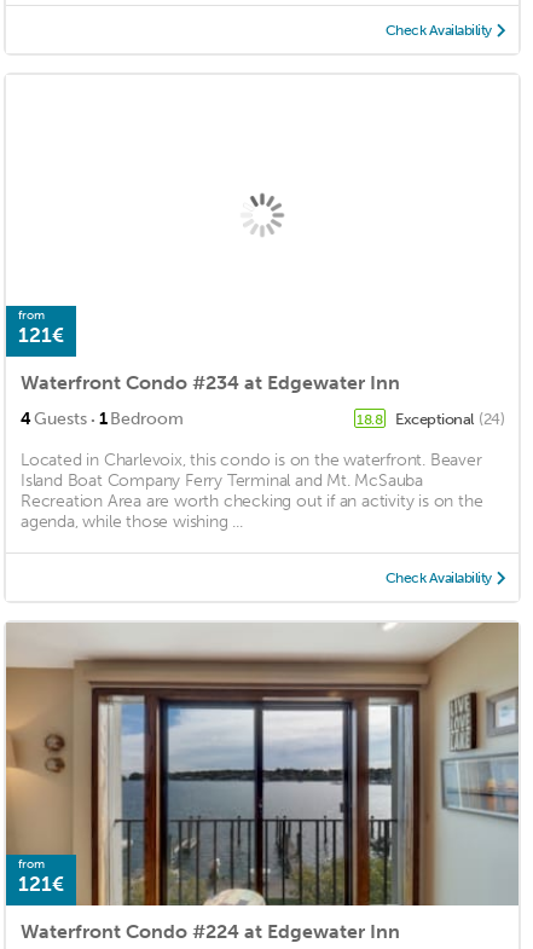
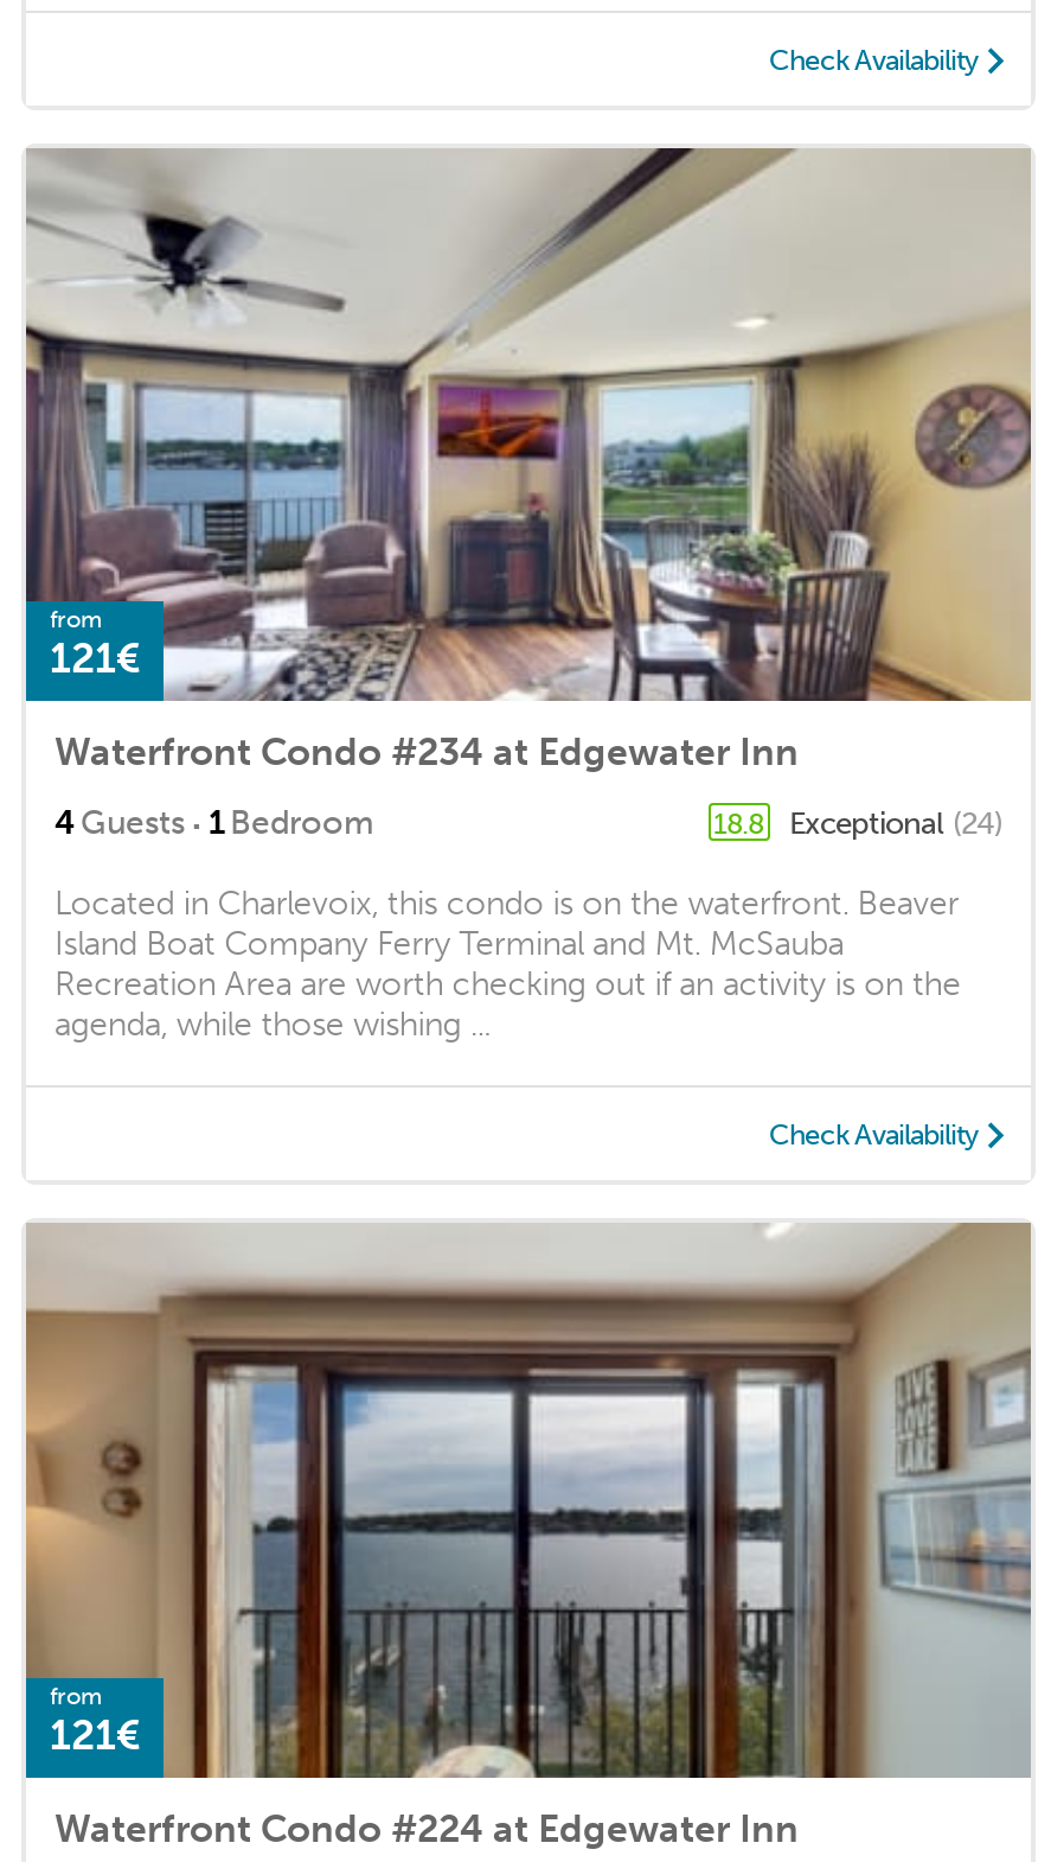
+ [image]
